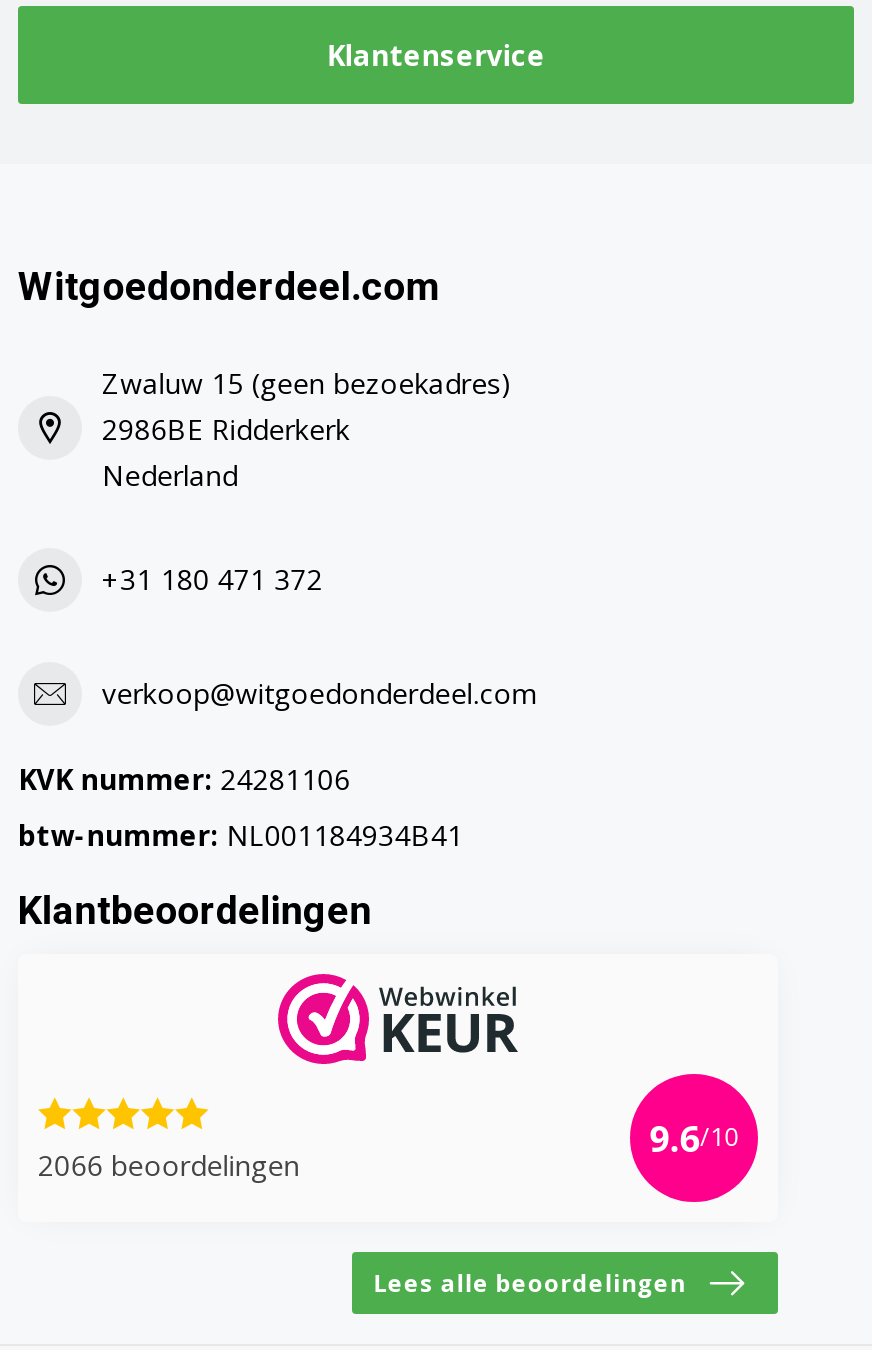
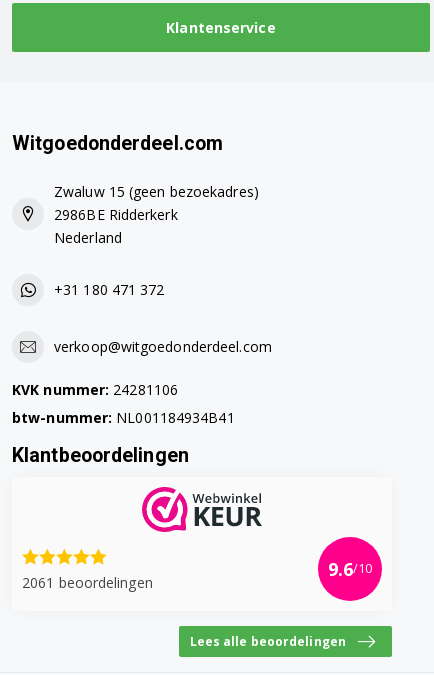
- 2066 beoordelingen
+ 2061 beoordelingen
